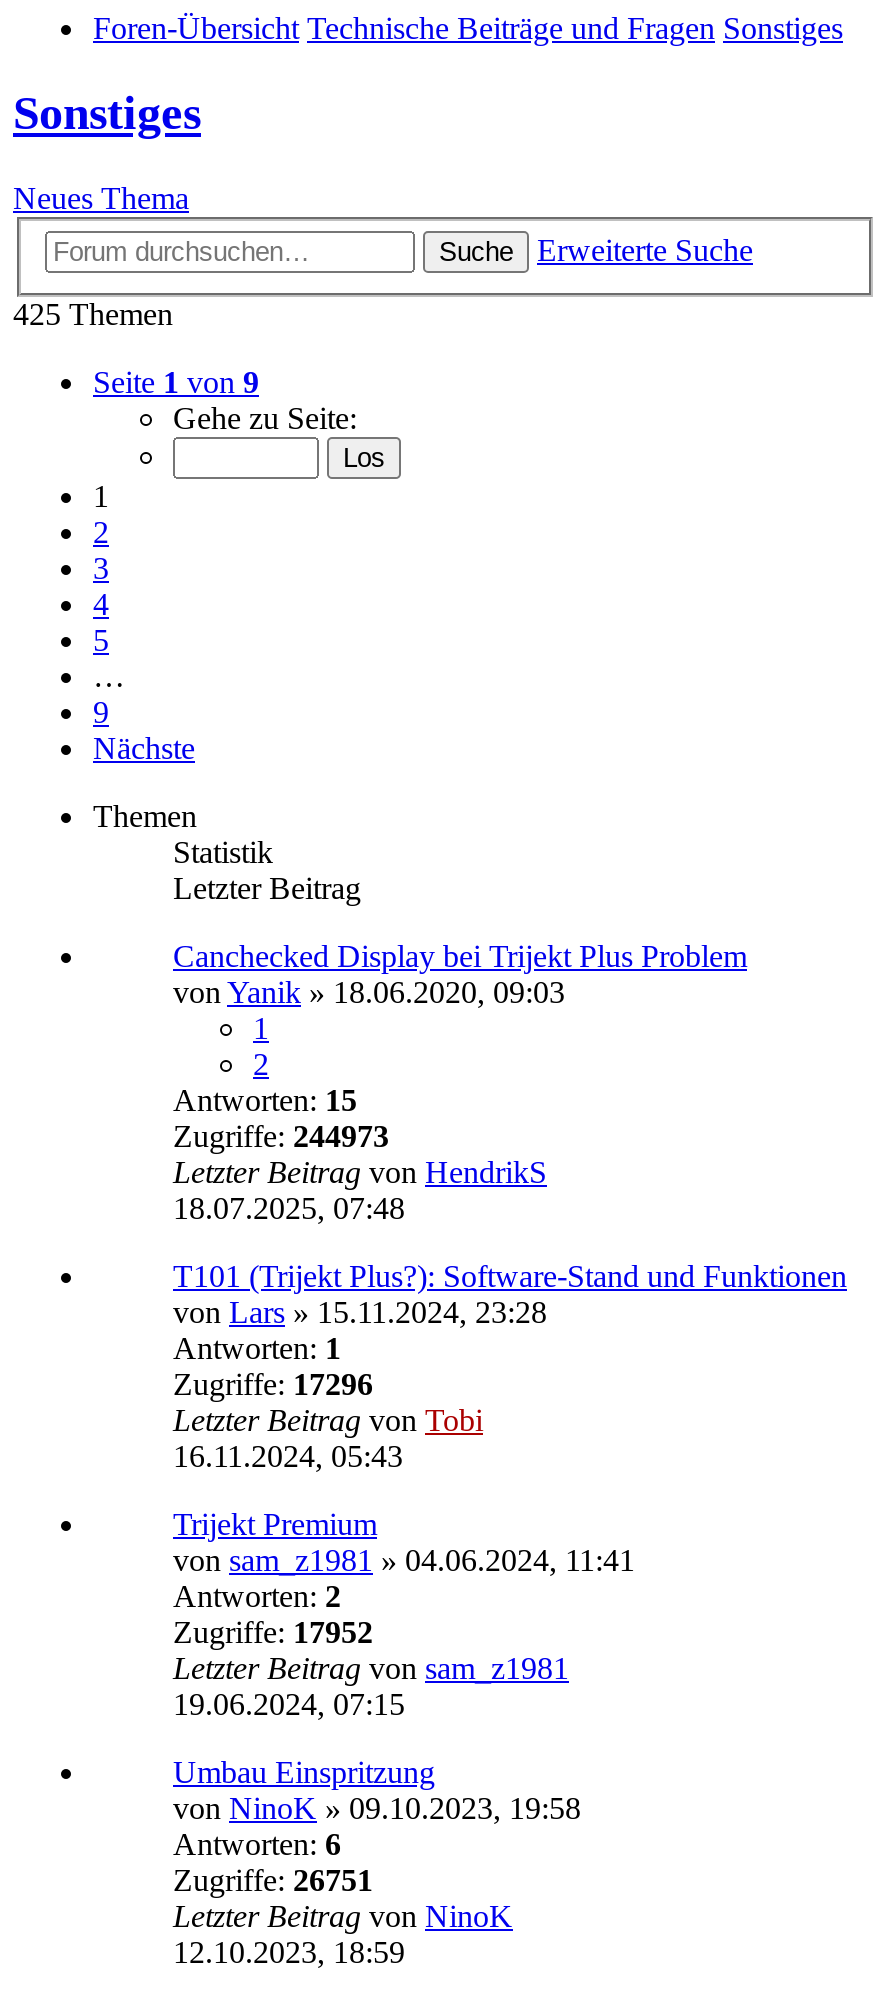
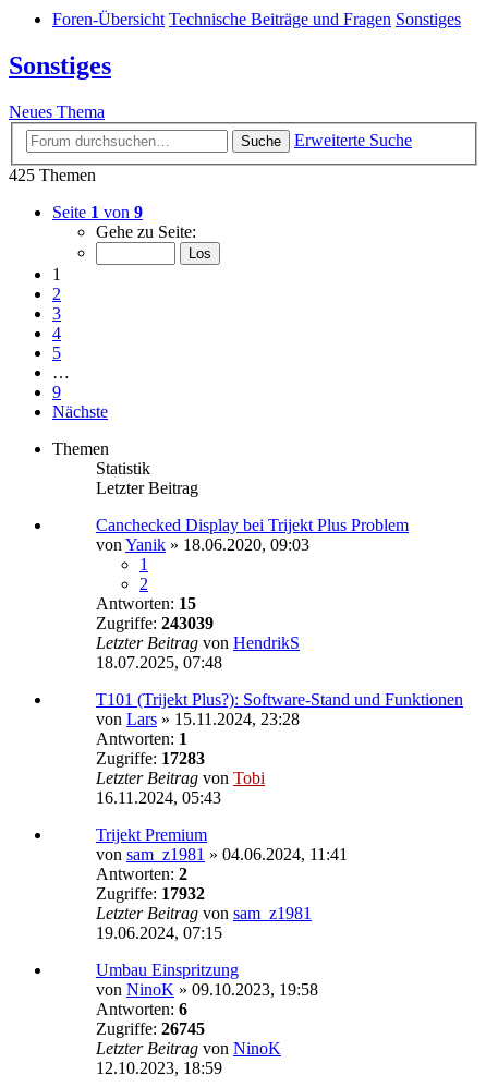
- Zugriffe: 244973
+ Zugriffe: 243039

- Zugriffe: 17296
+ Zugriffe: 17283

- Zugriffe: 17952
+ Zugriffe: 17932

- Zugriffe: 26751
+ Zugriffe: 26745
